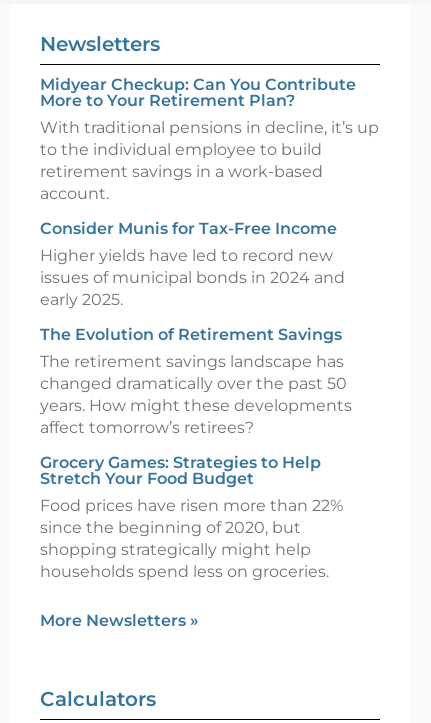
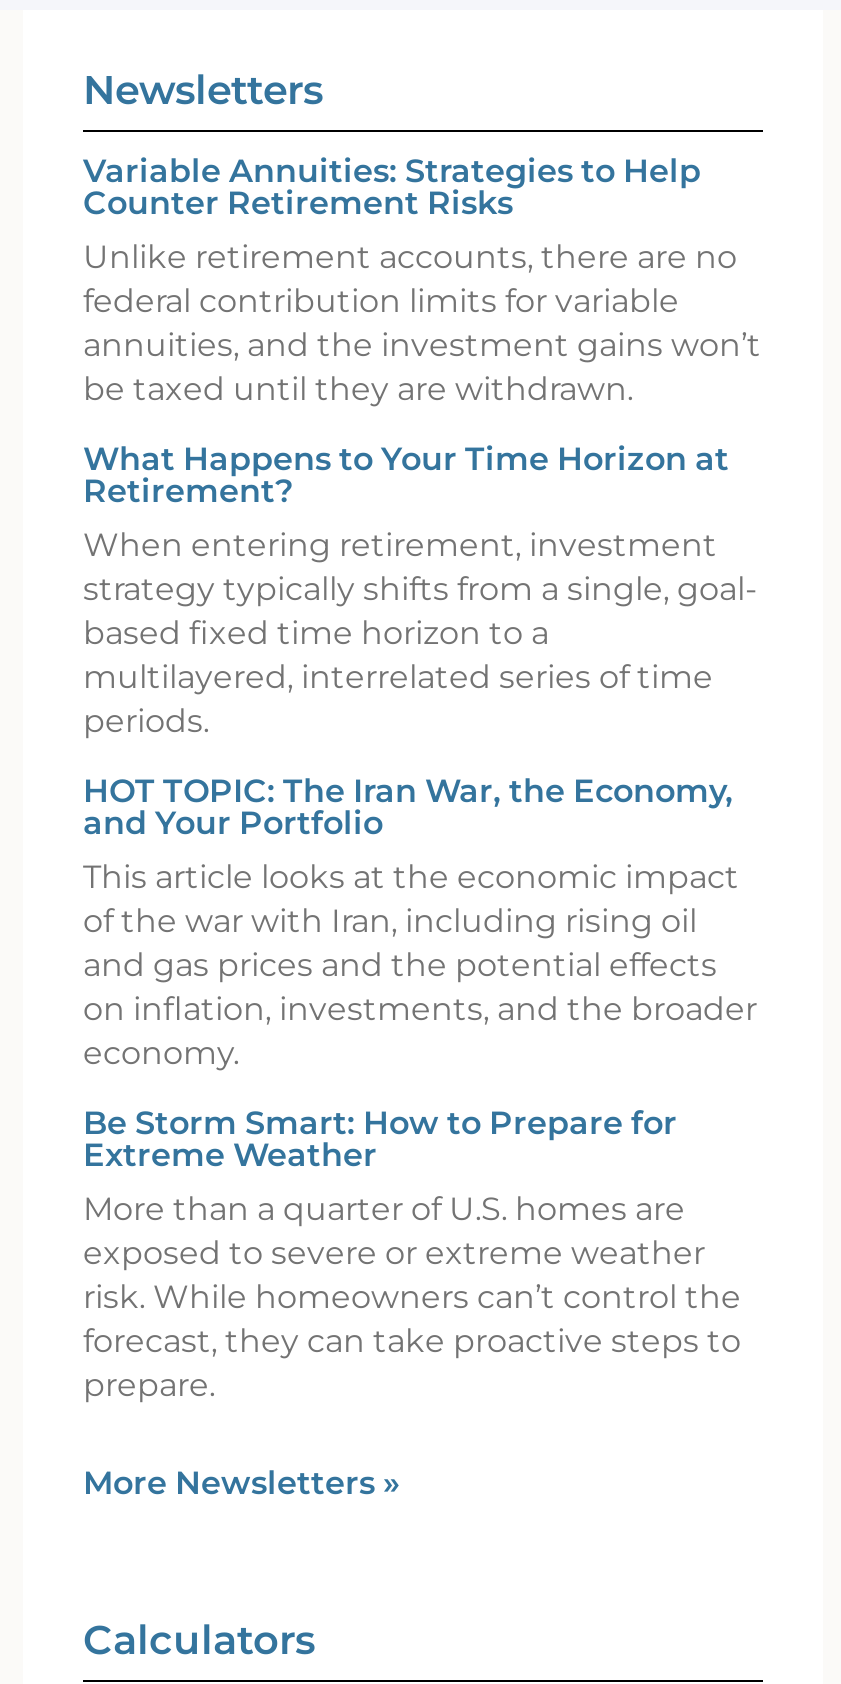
- Midyear Checkup: Can You Contribute
- More to Your Retirement Plan?
- With traditional pensions in decline, it’s up
- to the individual employee to build
- retirement savings in a work-based
- account.
+ Variable Annuities: Strategies to Help
+ Counter Retirement Risks
+ Unlike retirement accounts, there are no
+ federal contribution limits for variable
+ annuities, and the investment gains won’t
+ be taxed until they are withdrawn.

- Consider Munis for Tax-Free Income
- Higher yields have led to record new
- issues of municipal bonds in 2024 and
- early 2025.
+ What Happens to Your Time Horizon at
+ Retirement?
+ When entering retirement, investment
+ strategy typically shifts from a single, goal-
+ based fixed time horizon to a
+ multilayered, interrelated series of time
+ periods.

- The Evolution of Retirement Savings
- The retirement savings landscape has
- changed dramatically over the past 50
- years. How might these developments
- affect tomorrow’s retirees?
+ HOT TOPIC: The Iran War, the Economy,
+ and Your Portfolio
+ This article looks at the economic impact
+ of the war with Iran, including rising oil
+ and gas prices and the potential effects
+ on inflation, investments, and the broader
+ economy.

- Grocery Games: Strategies to Help
- Stretch Your Food Budget
- Food prices have risen more than 22%
- since the beginning of 2020, but
- shopping strategically might help
- households spend less on groceries.
+ Be Storm Smart: How to Prepare for
+ Extreme Weather
+ More than a quarter of U.S. homes are
+ exposed to severe or extreme weather
+ risk. While homeowners can’t control the
+ forecast, they can take proactive steps to
+ prepare.
